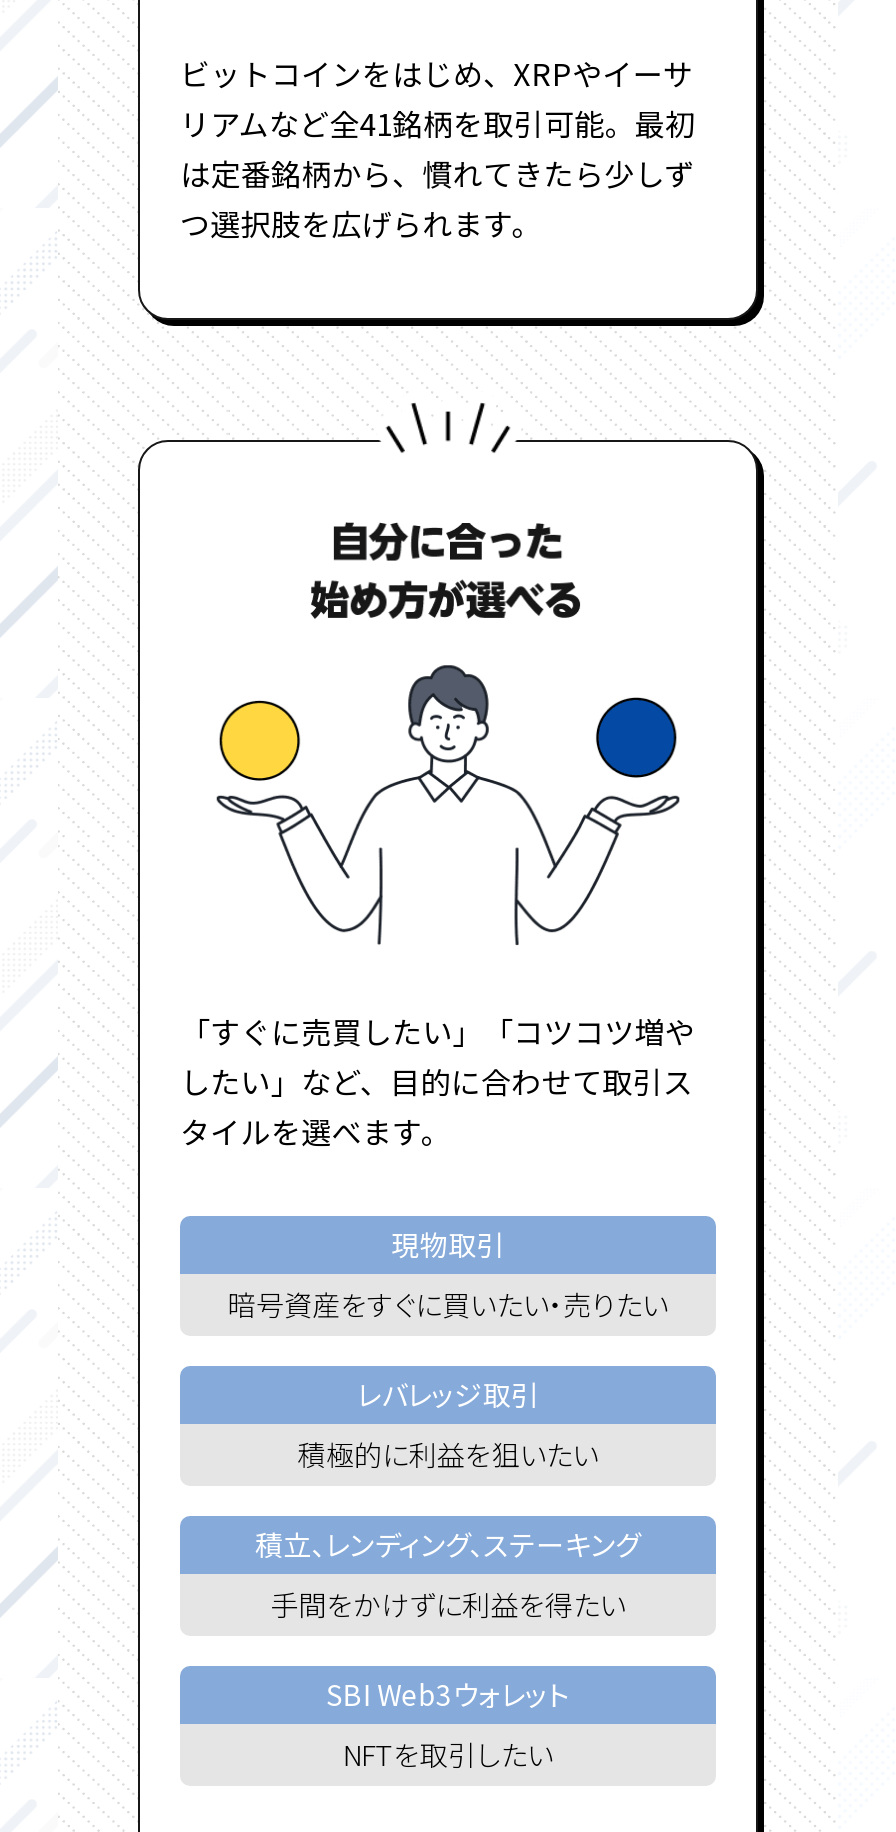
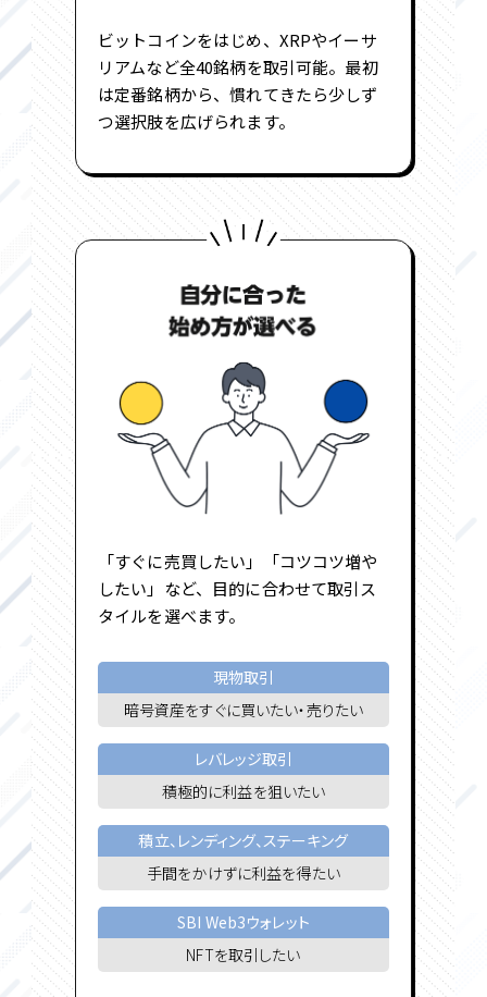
- リアムなど全41銘柄を取引可能。最初
+ リアムなど全40銘柄を取引可能。最初
